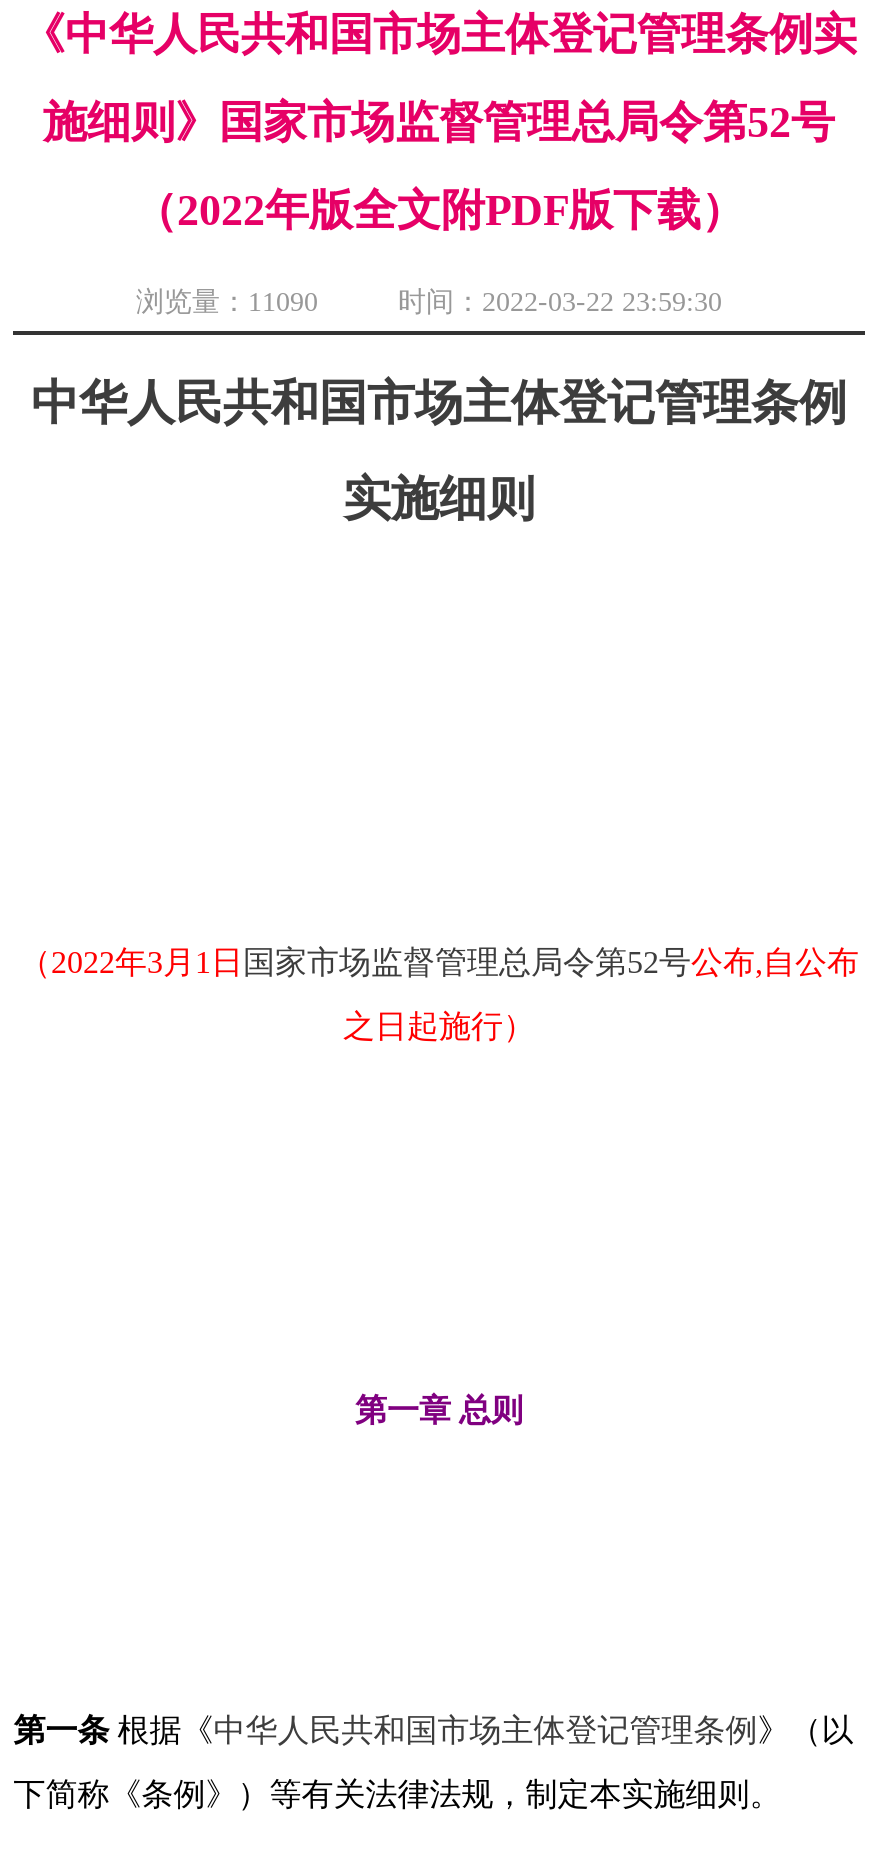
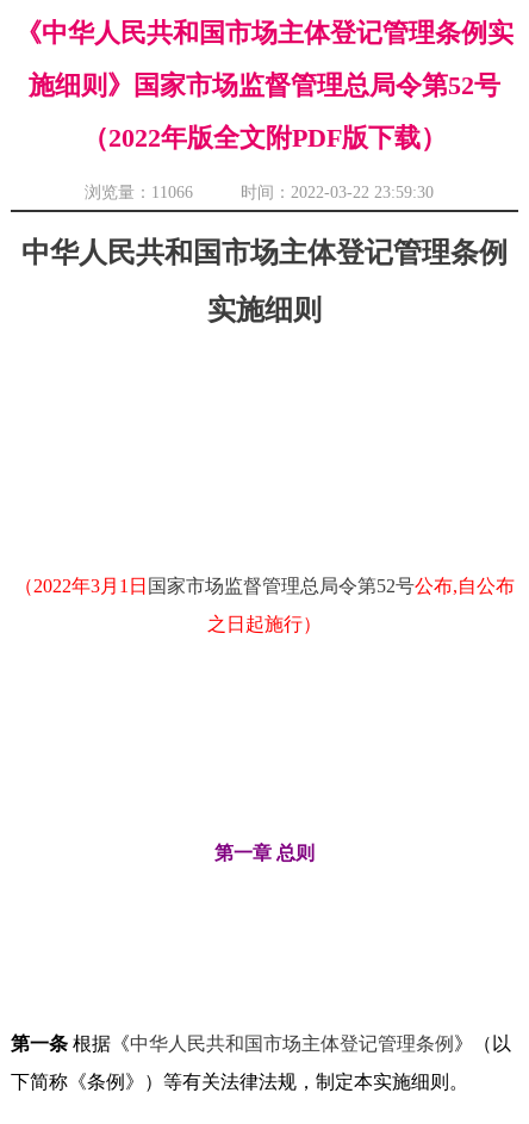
- 浏览量：11090 时间：2022-03-22 23:59:30
+ 浏览量：11066 时间：2022-03-22 23:59:30
